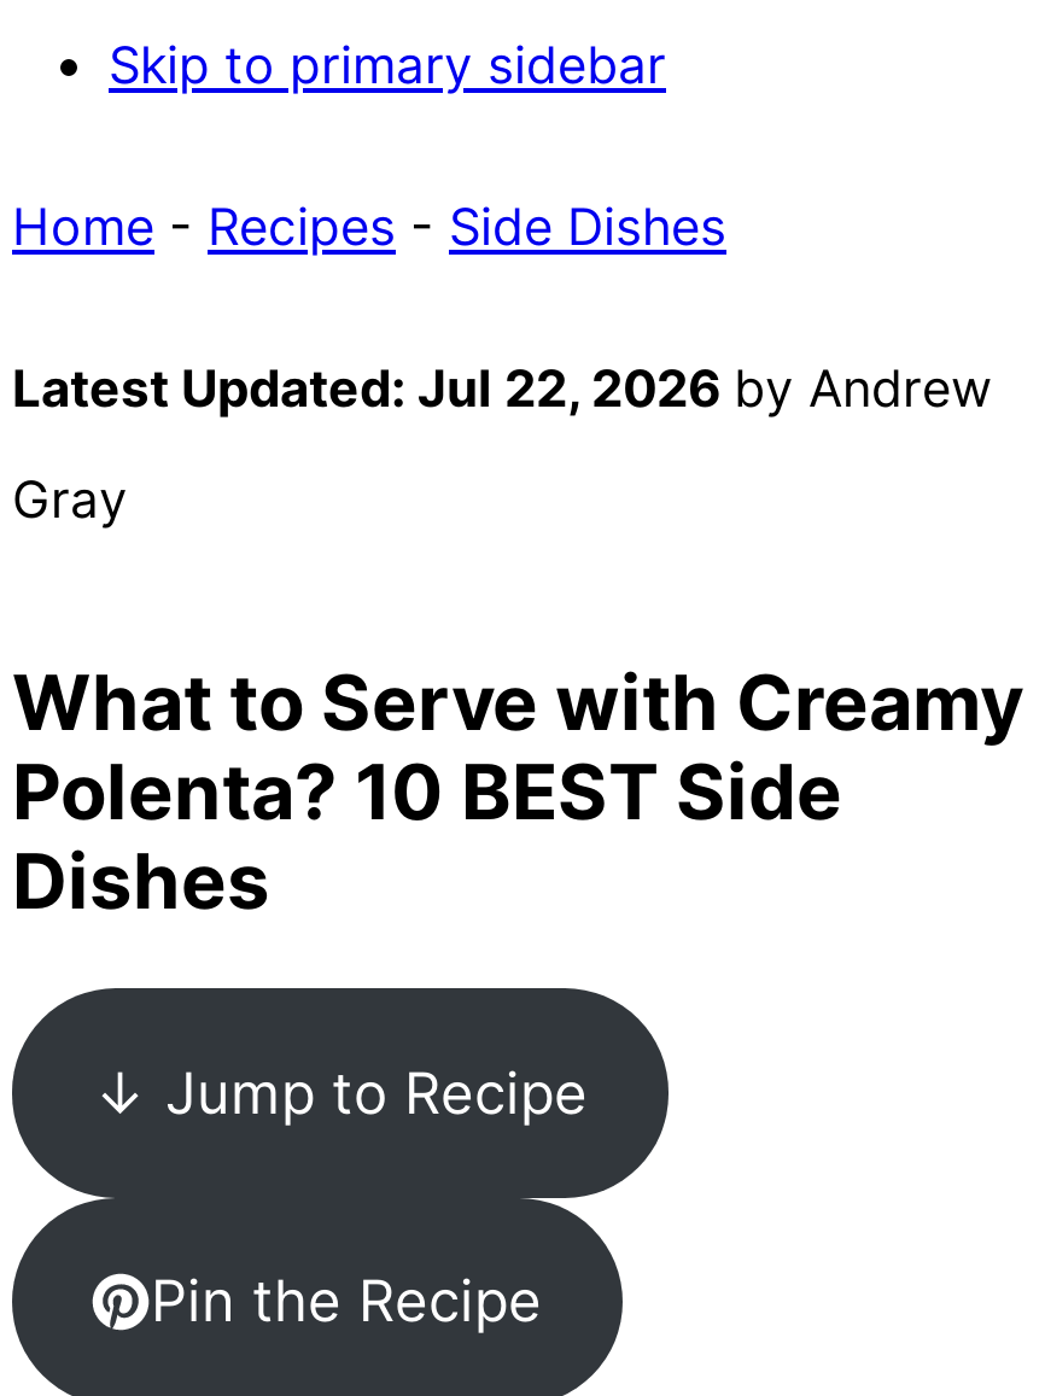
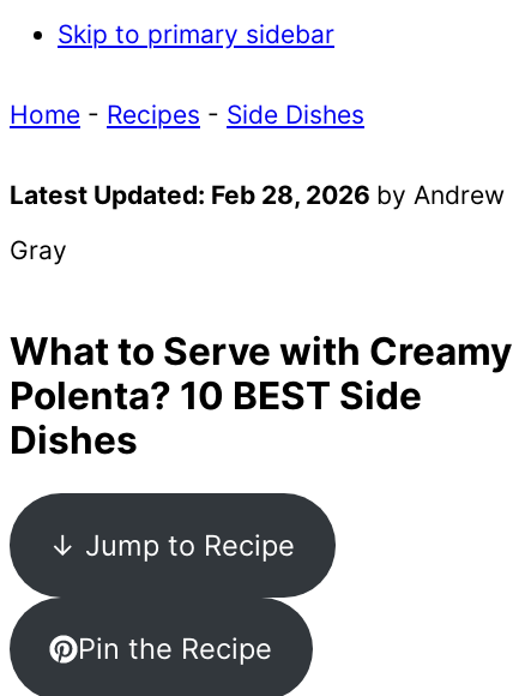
- Latest Updated: Jul 22, 2026 by Andrew
+ Latest Updated: Feb 28, 2026 by Andrew
